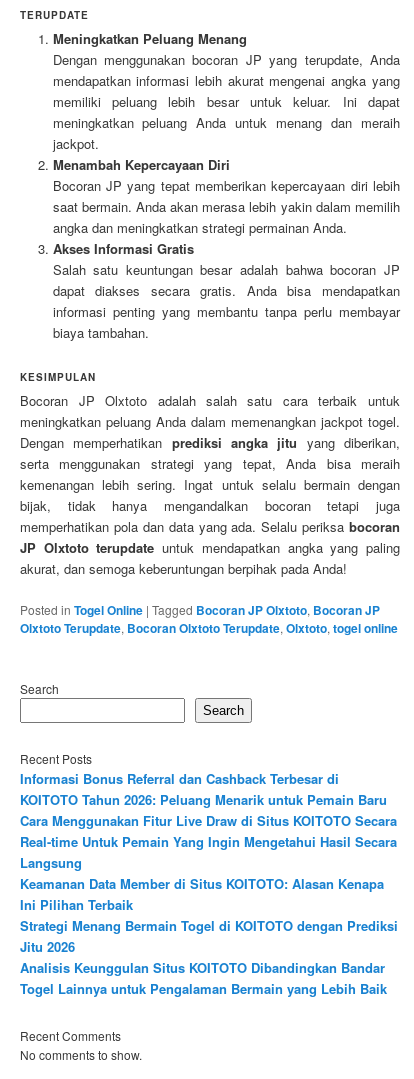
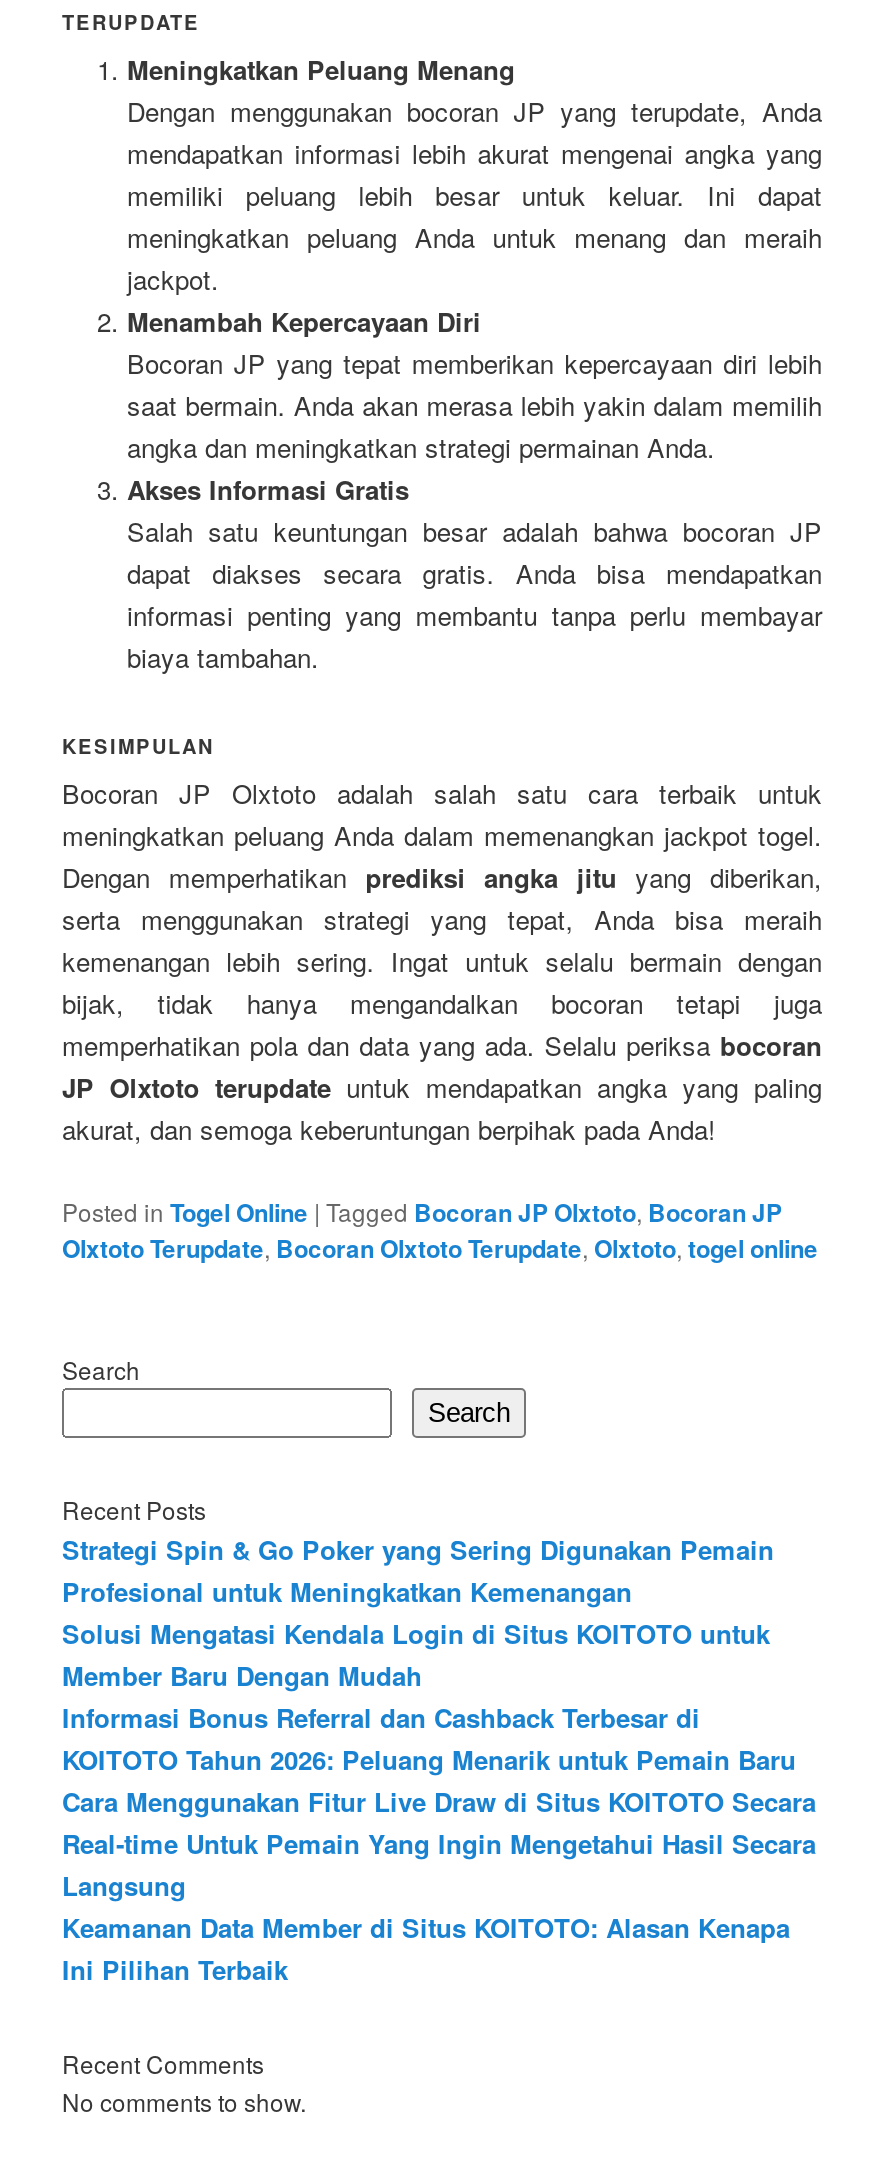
+ Strategi Spin & Go Poker yang Sering Digunakan Pemain
+ Profesional untuk Meningkatkan Kemenangan
+ Solusi Mengatasi Kendala Login di Situs KOITOTO untuk
+ Member Baru Dengan Mudah

moved down: Informasi Bonus Referral dan Cashback Terbesar di | KOITOTO Tahun 2026: Peluang Menarik untuk Pemain Baru | Cara Menggunakan Fitur Live Draw di Situs KOITOTO Secara | Real-time Untuk Pemain Yang Ingin Mengetahui Hasil Secara | Langsung | Keamanan Data Member di Situs KOITOTO: Alasan Kenapa | Ini Pilihan Terbaik

- Strategi Menang Bermain Togel di KOITOTO dengan Prediksi
- Jitu 2026
- Analisis Keunggulan Situs KOITOTO Dibandingkan Bandar
- Togel Lainnya untuk Pengalaman Bermain yang Lebih Baik
